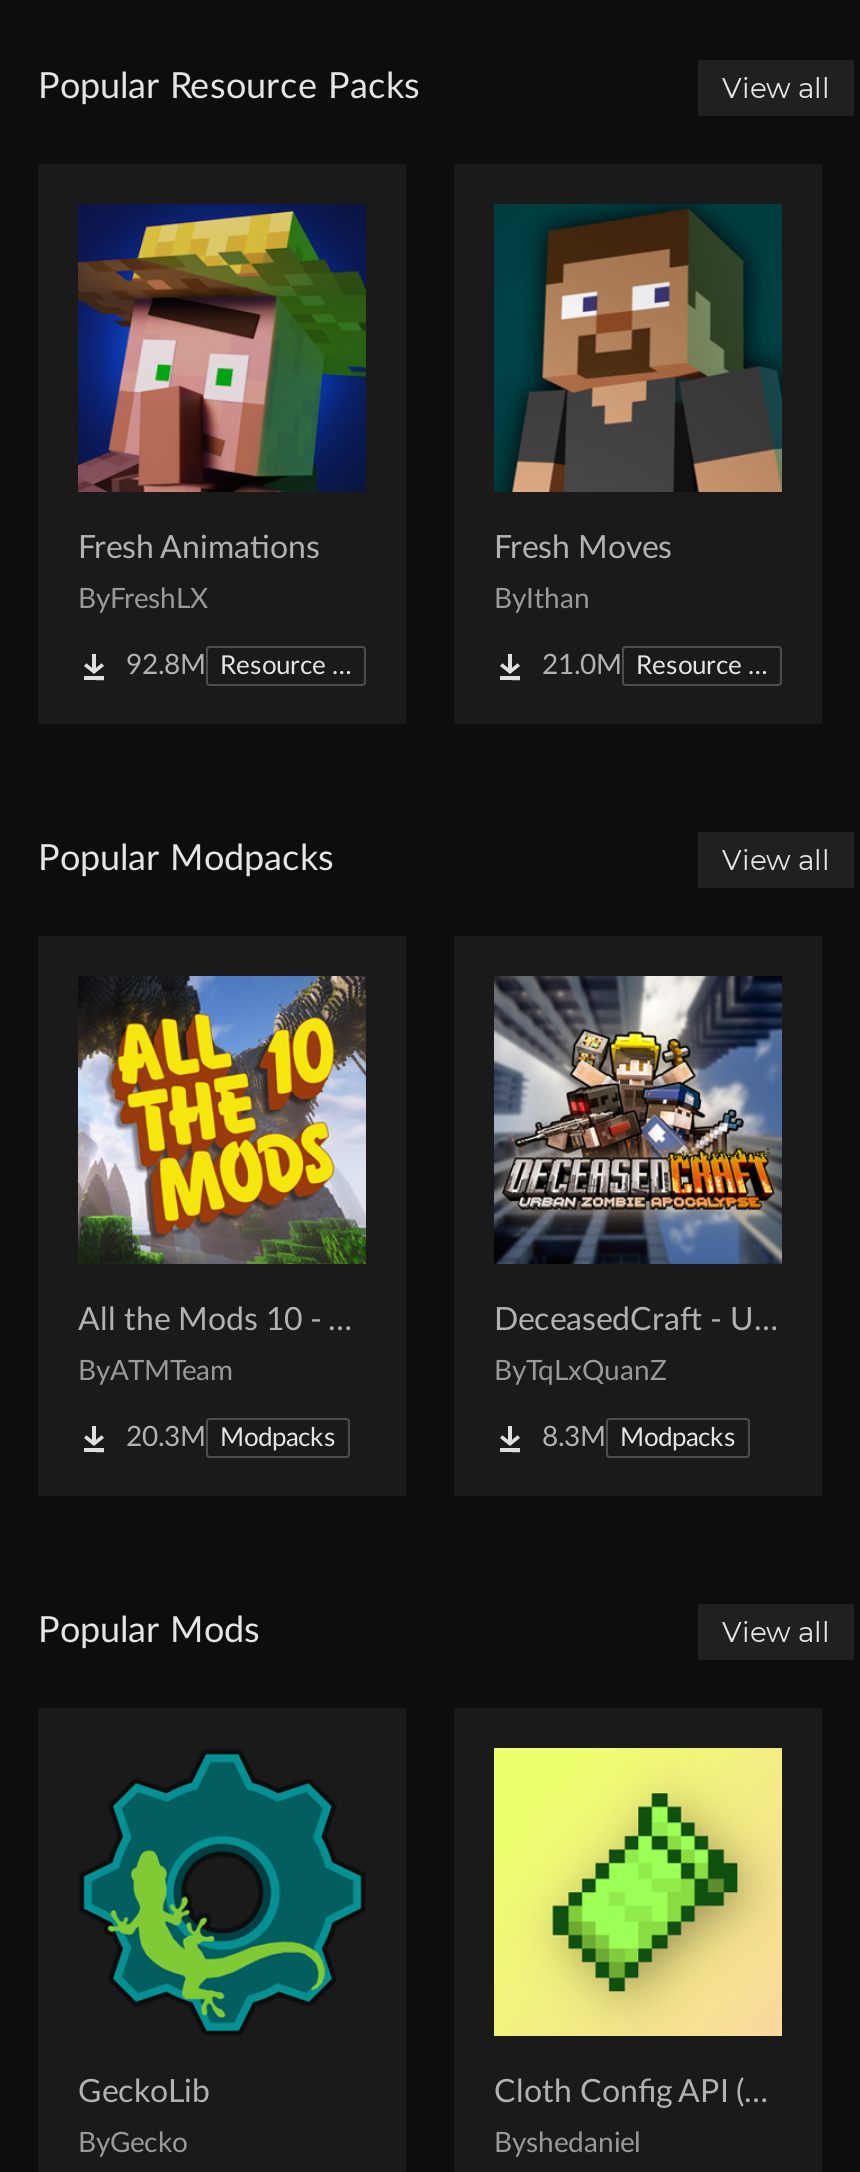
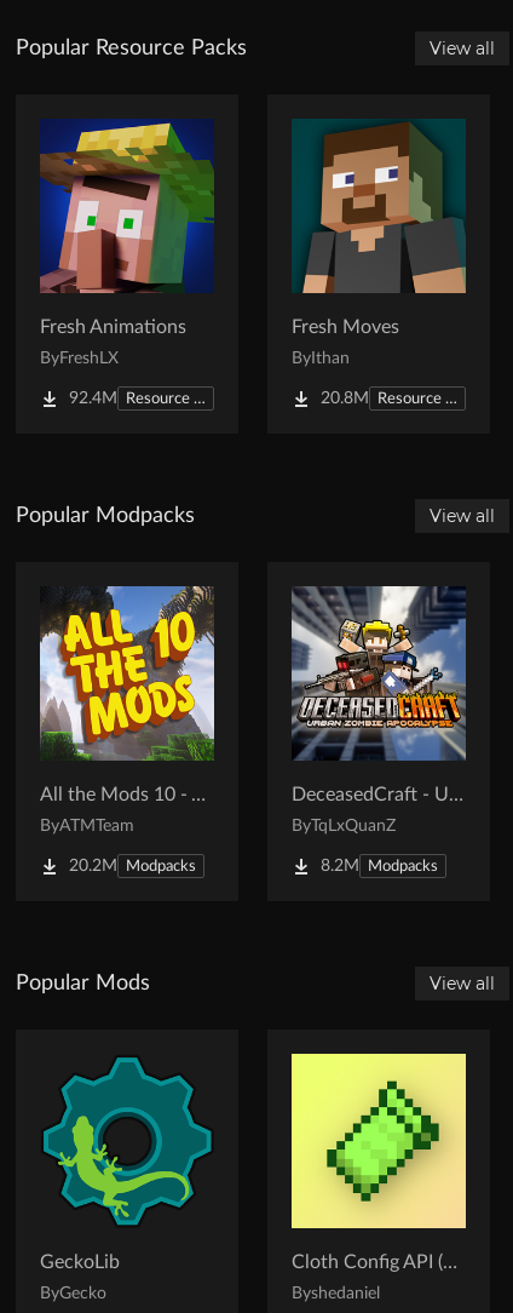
- 92.8M
+ 92.4M

- 21.0M
+ 20.8M

- 20.3M Modpacks
+ 20.2M Modpacks

- 8.3M Modpacks
+ 8.2M Modpacks
